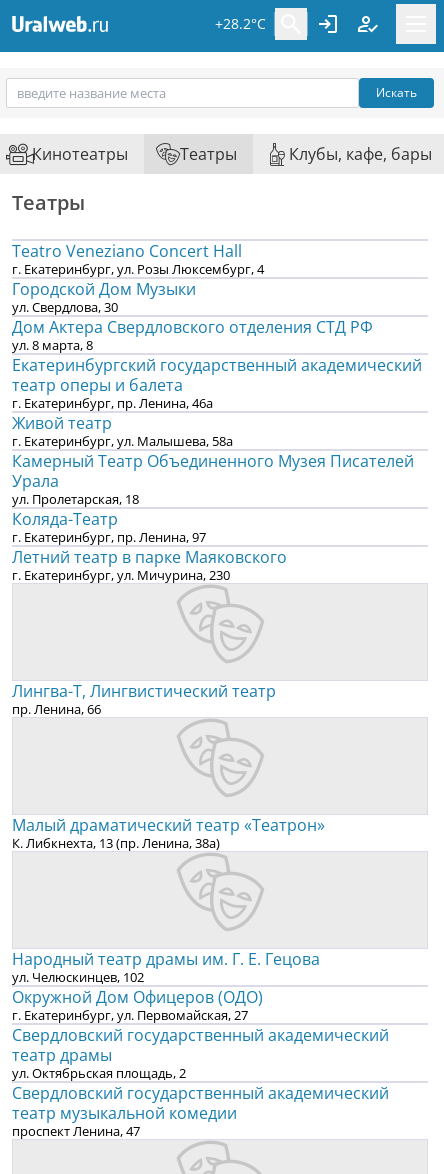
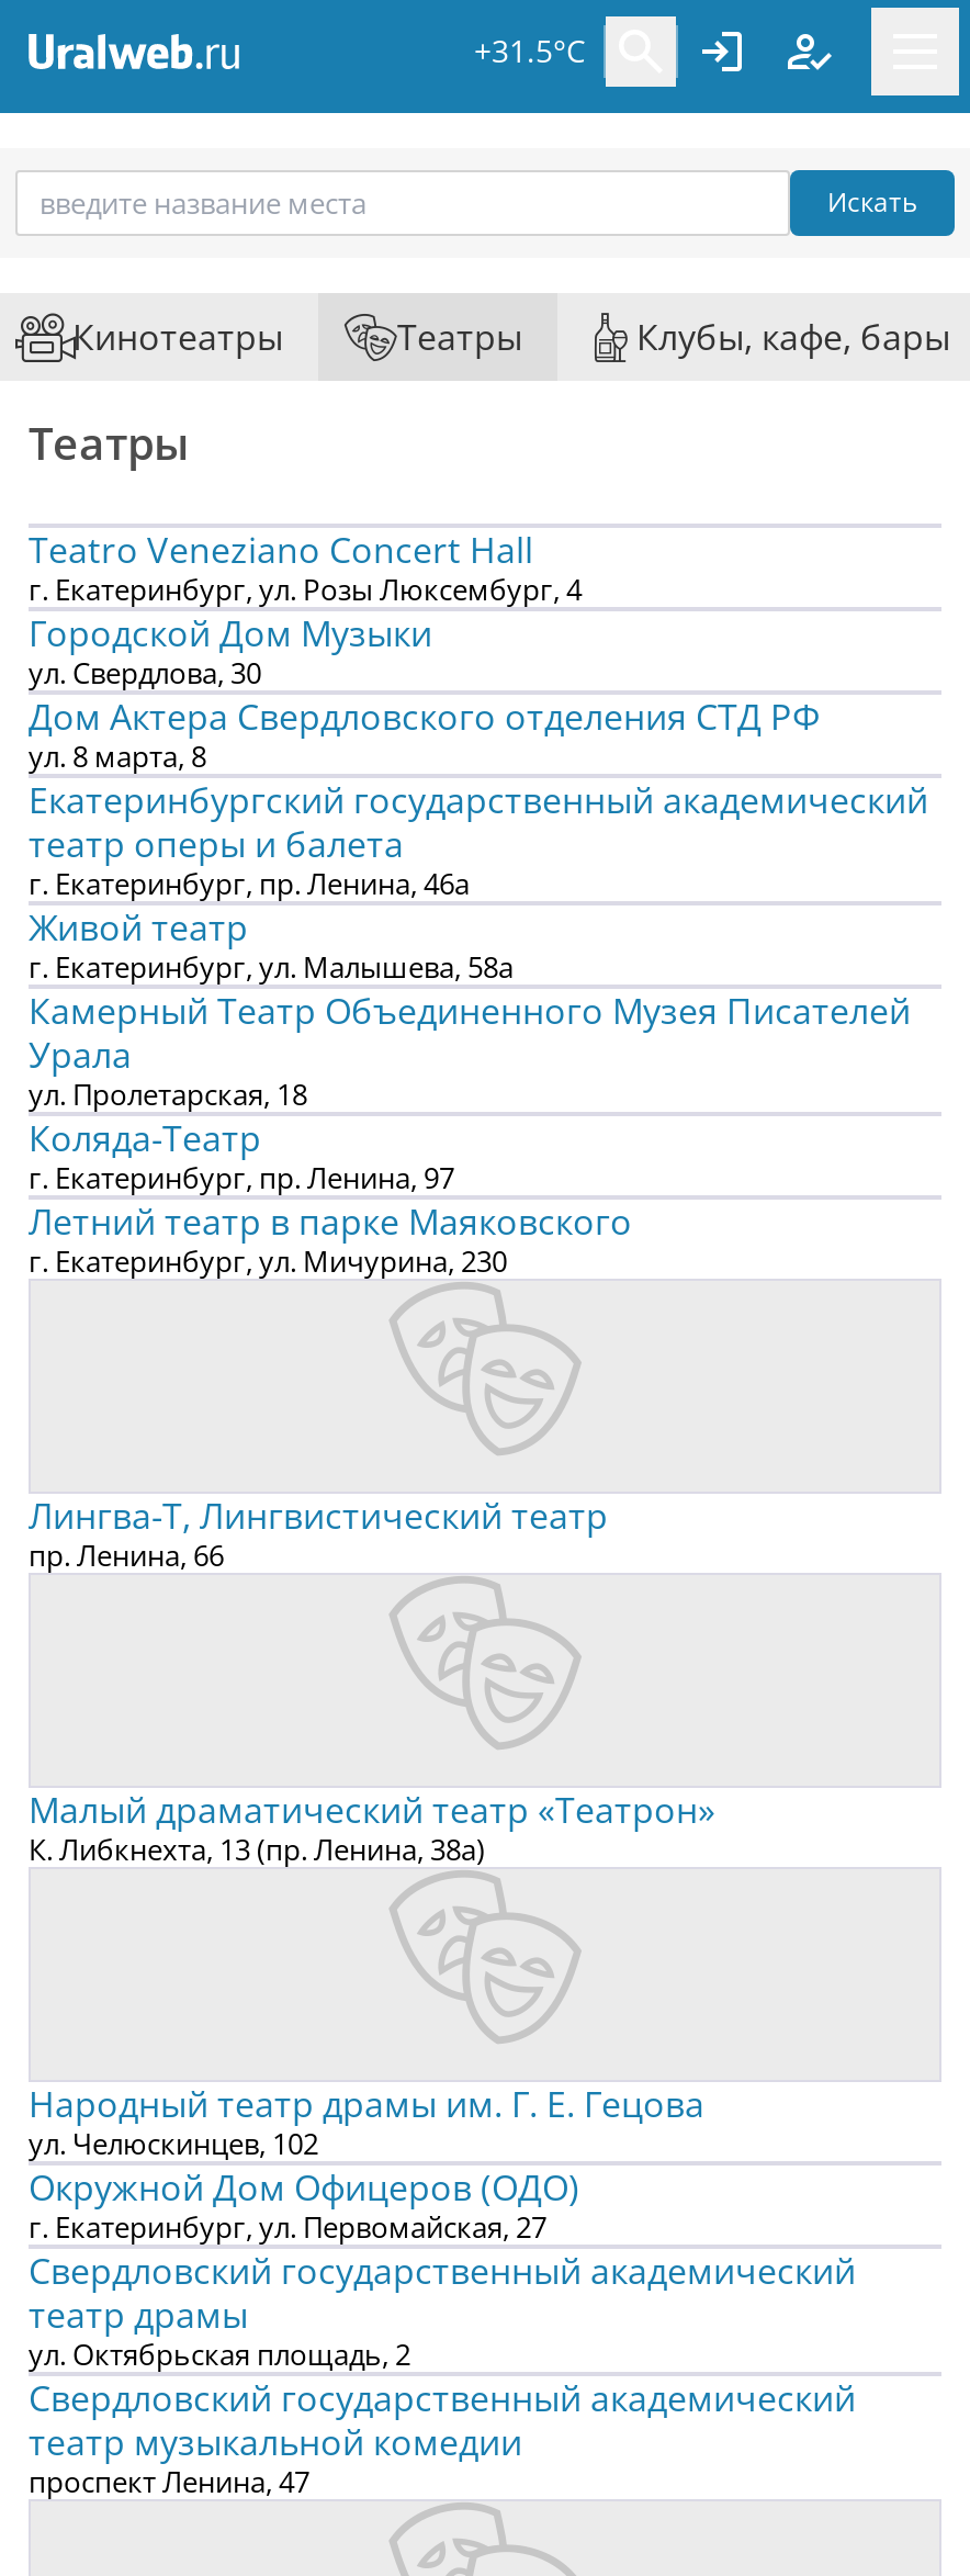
- +28.2°C
+ +31.5°C
